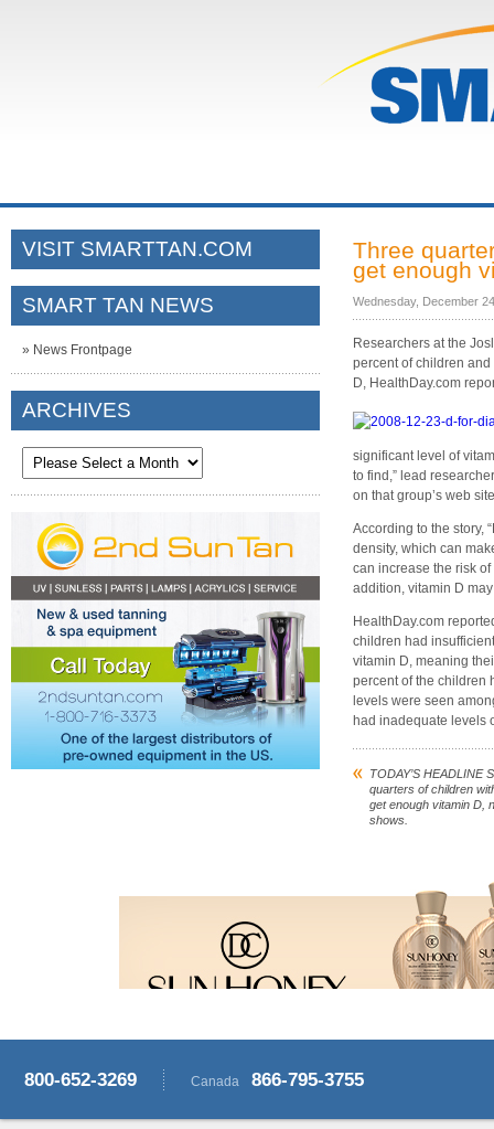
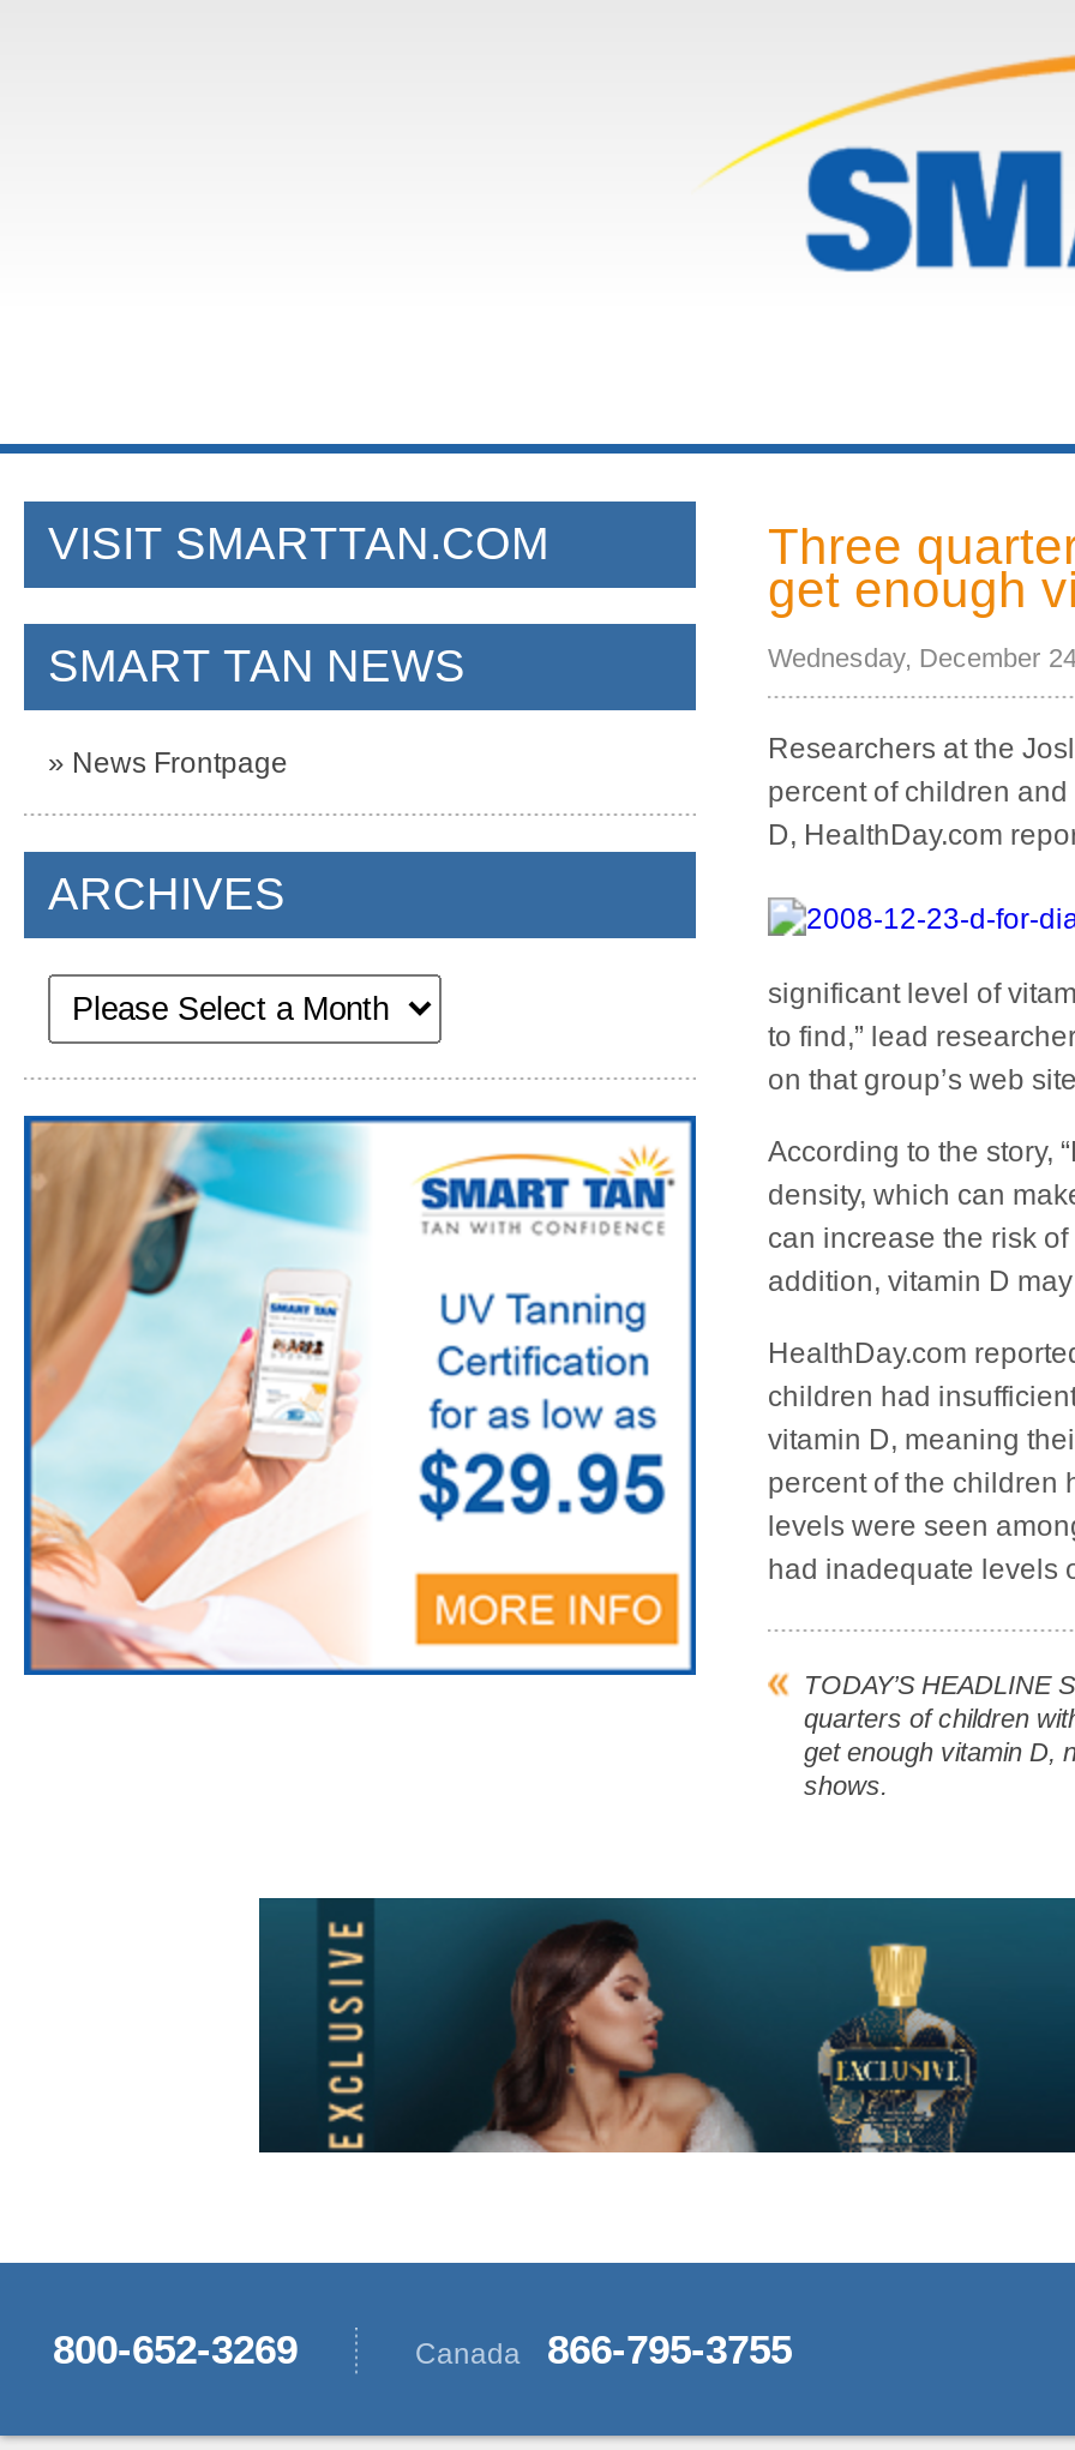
- [image]
+ [image]

- [image]
+ [image]
